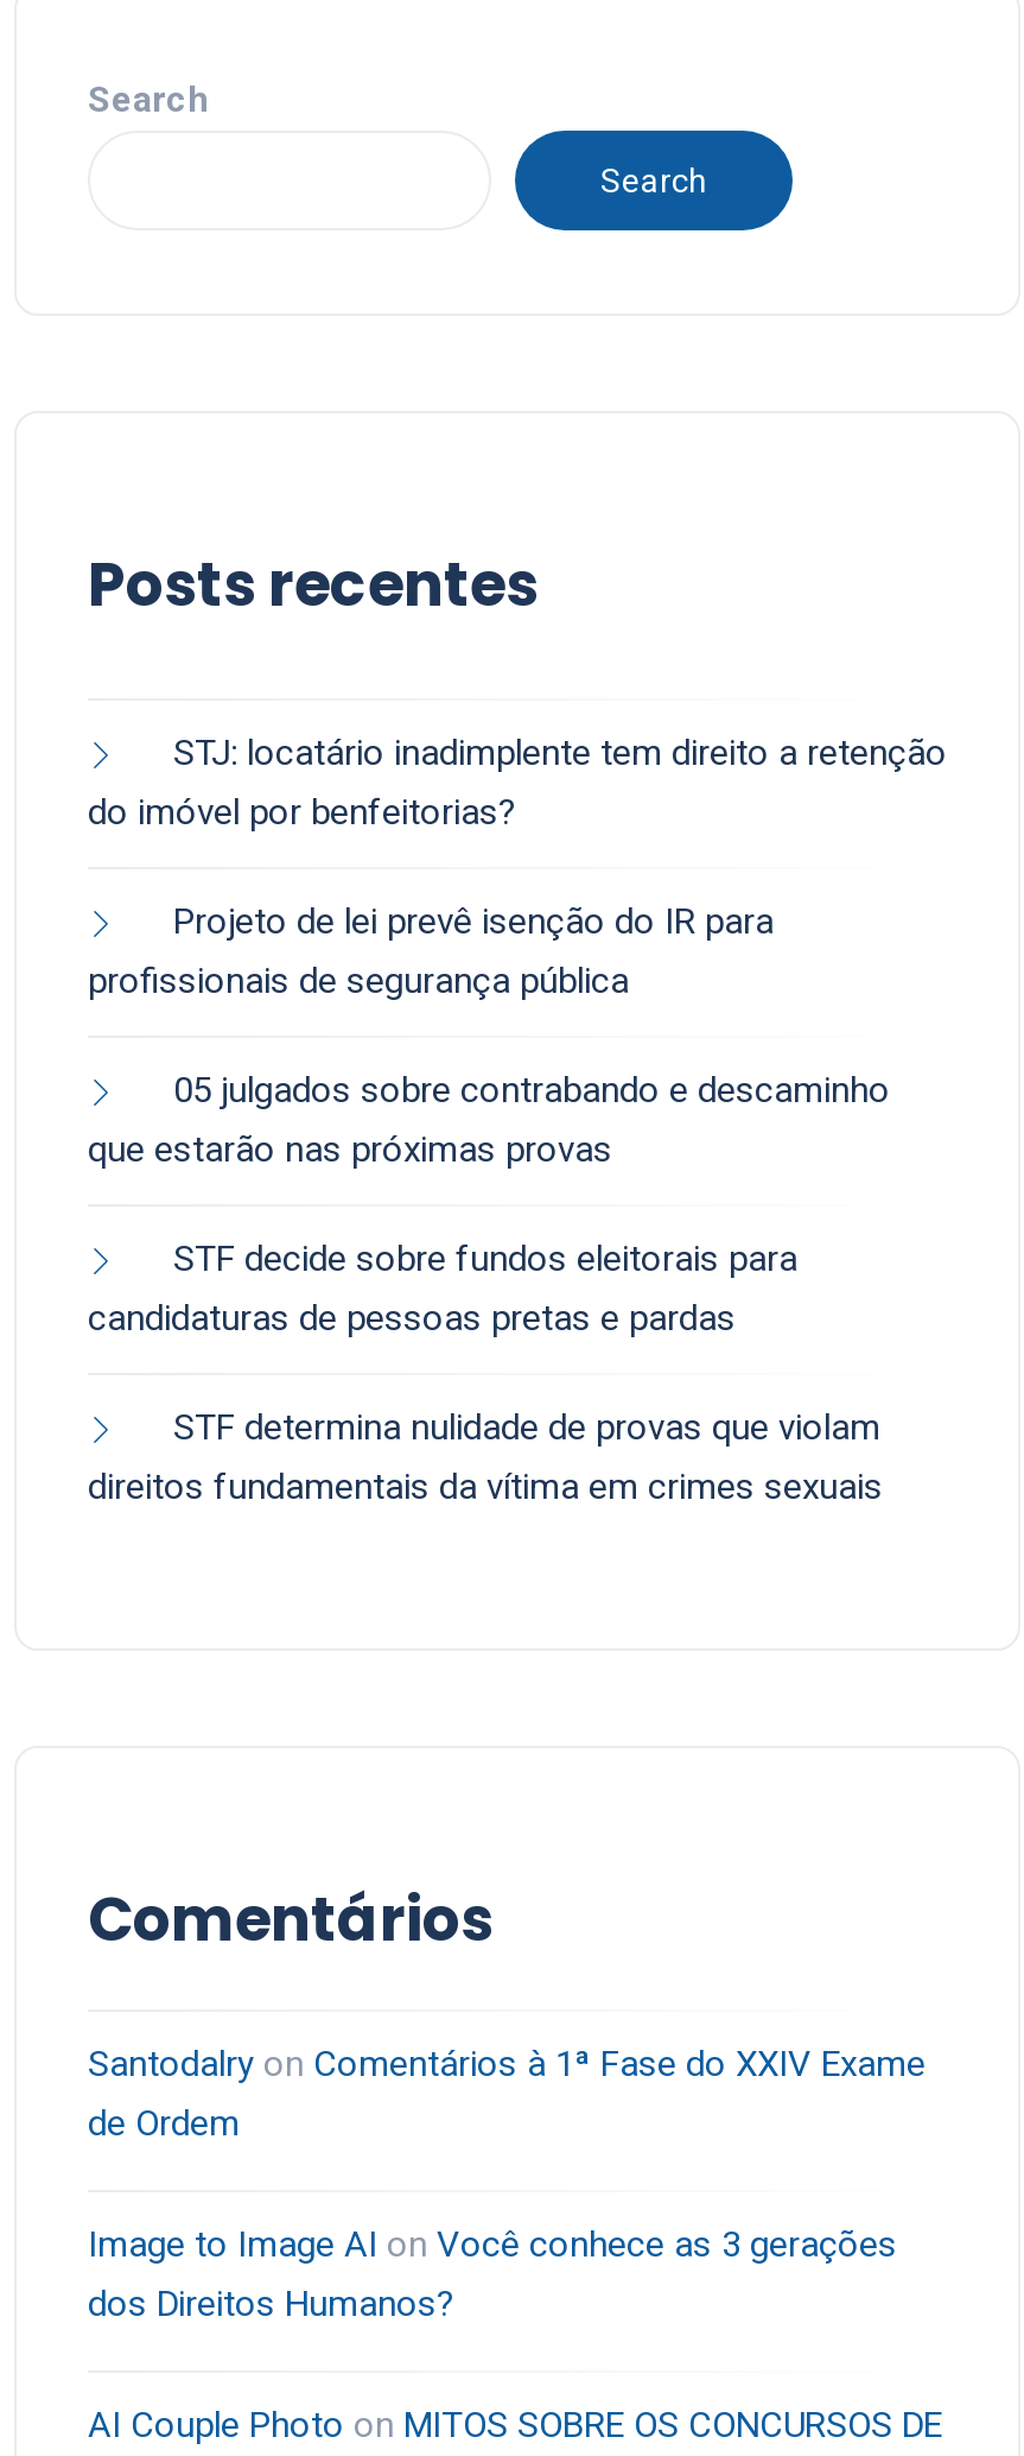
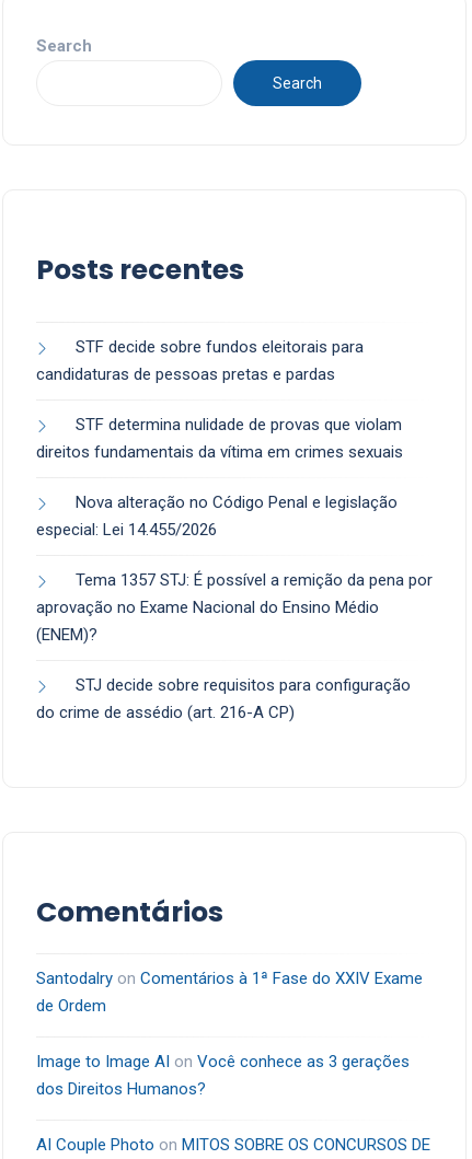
- STJ: locatário inadimplente tem direito a retenção
- do imóvel por benfeitorias?
- Projeto de lei prevê isenção do IR para
- profissionais de segurança pública
- 05 julgados sobre contrabando e descaminho
- que estarão nas próximas provas

moved up: STF decide sobre fundos eleitorais para | candidaturas de pessoas pretas e pardas | STF determina nulidade de provas que violam | direitos fundamentais da vítima em crimes sexuais

+ Nova alteração no Código Penal e legislação
+ especial: Lei 14.455/2026
+ Tema 1357 STJ: É possível a remição da pena por
+ aprovação no Exame Nacional do Ensino Médio
+ (ENEM)?
+ STJ decide sobre requisitos para configuração
+ do crime de assédio (art. 216-A CP)
